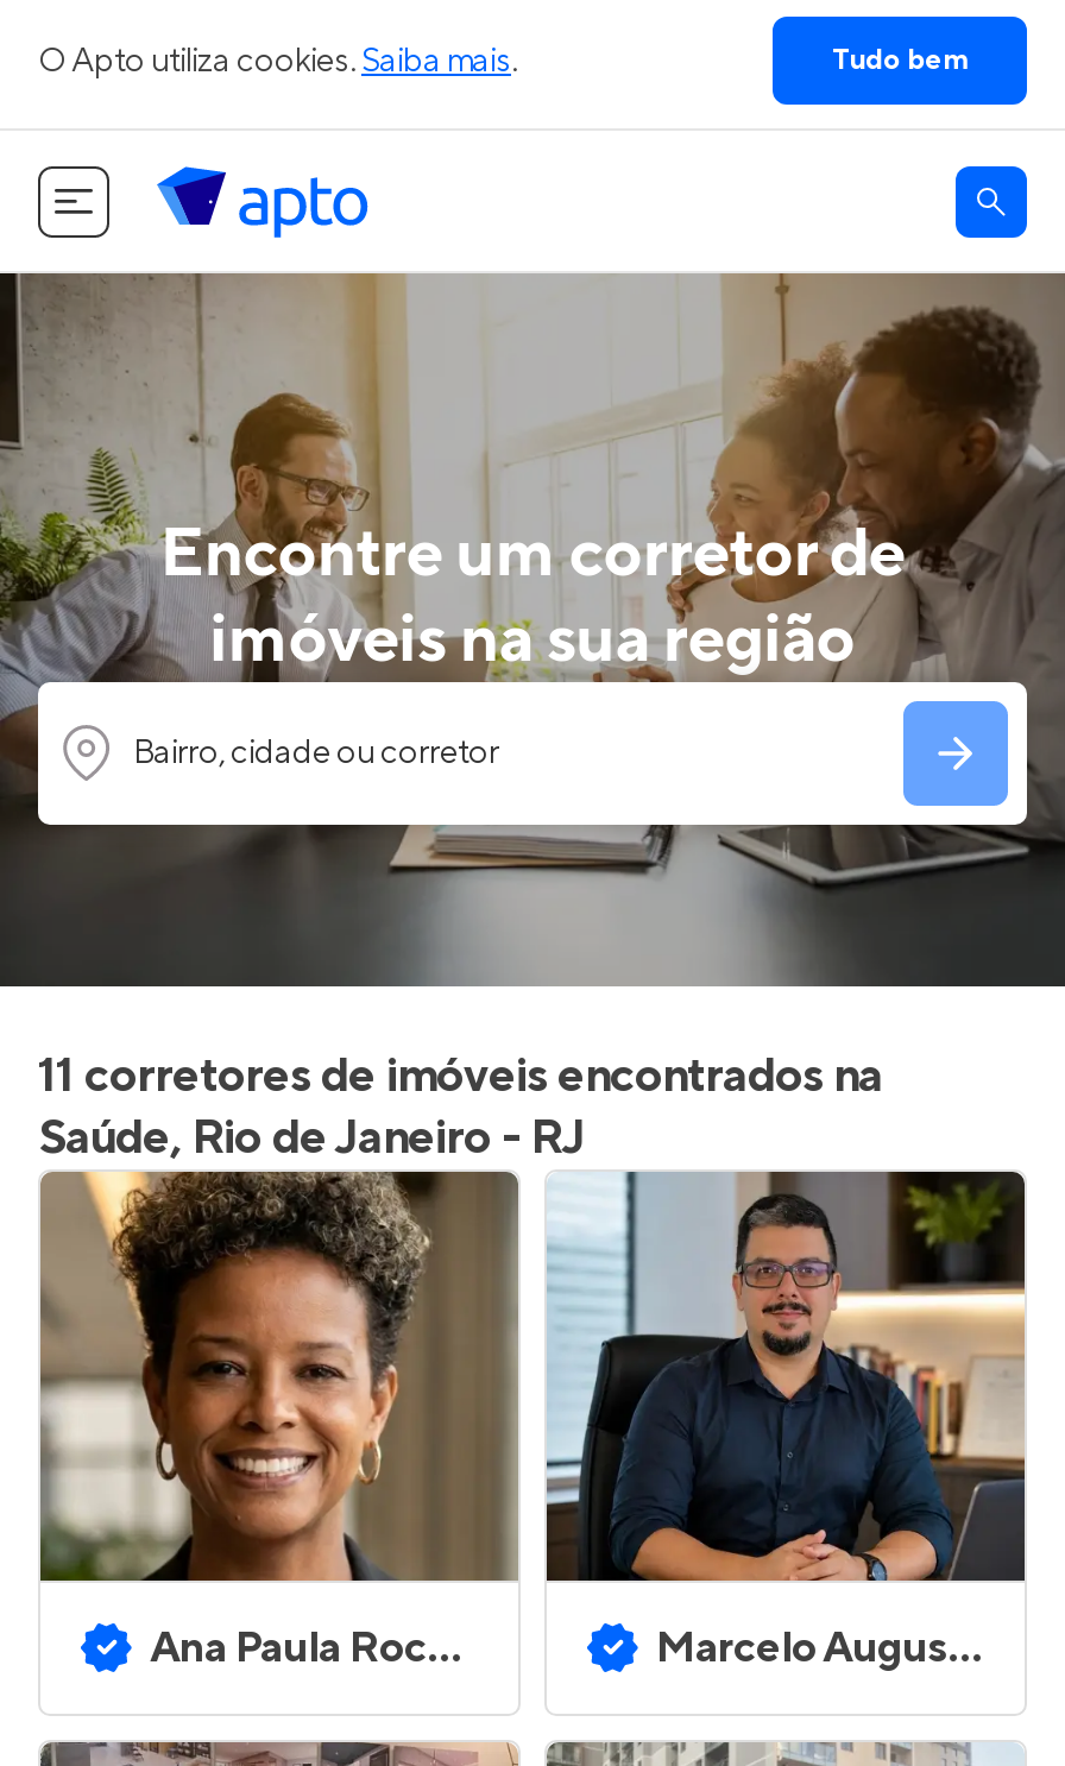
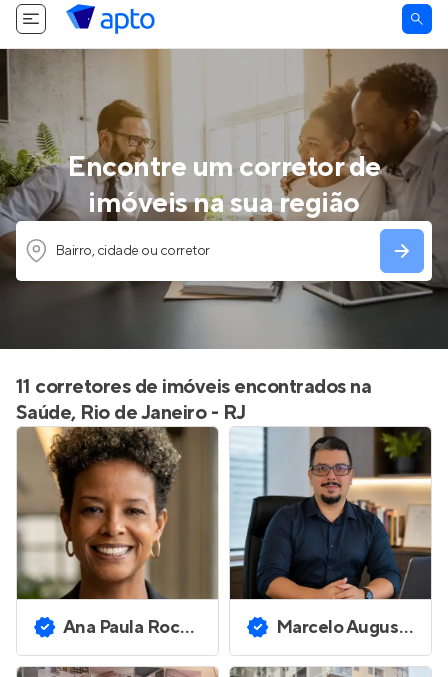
- O Apto utiliza cookies. Saiba mais.
- Tudo bem
